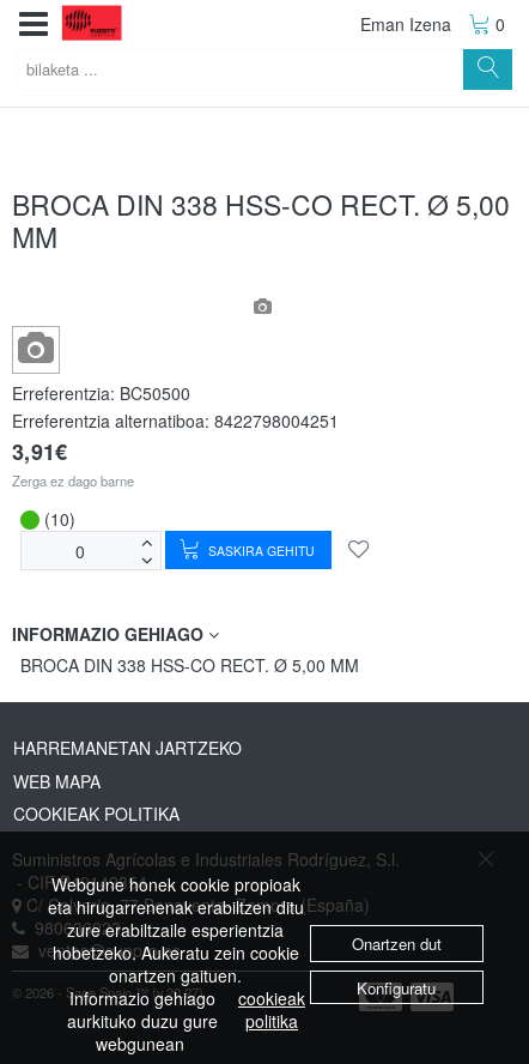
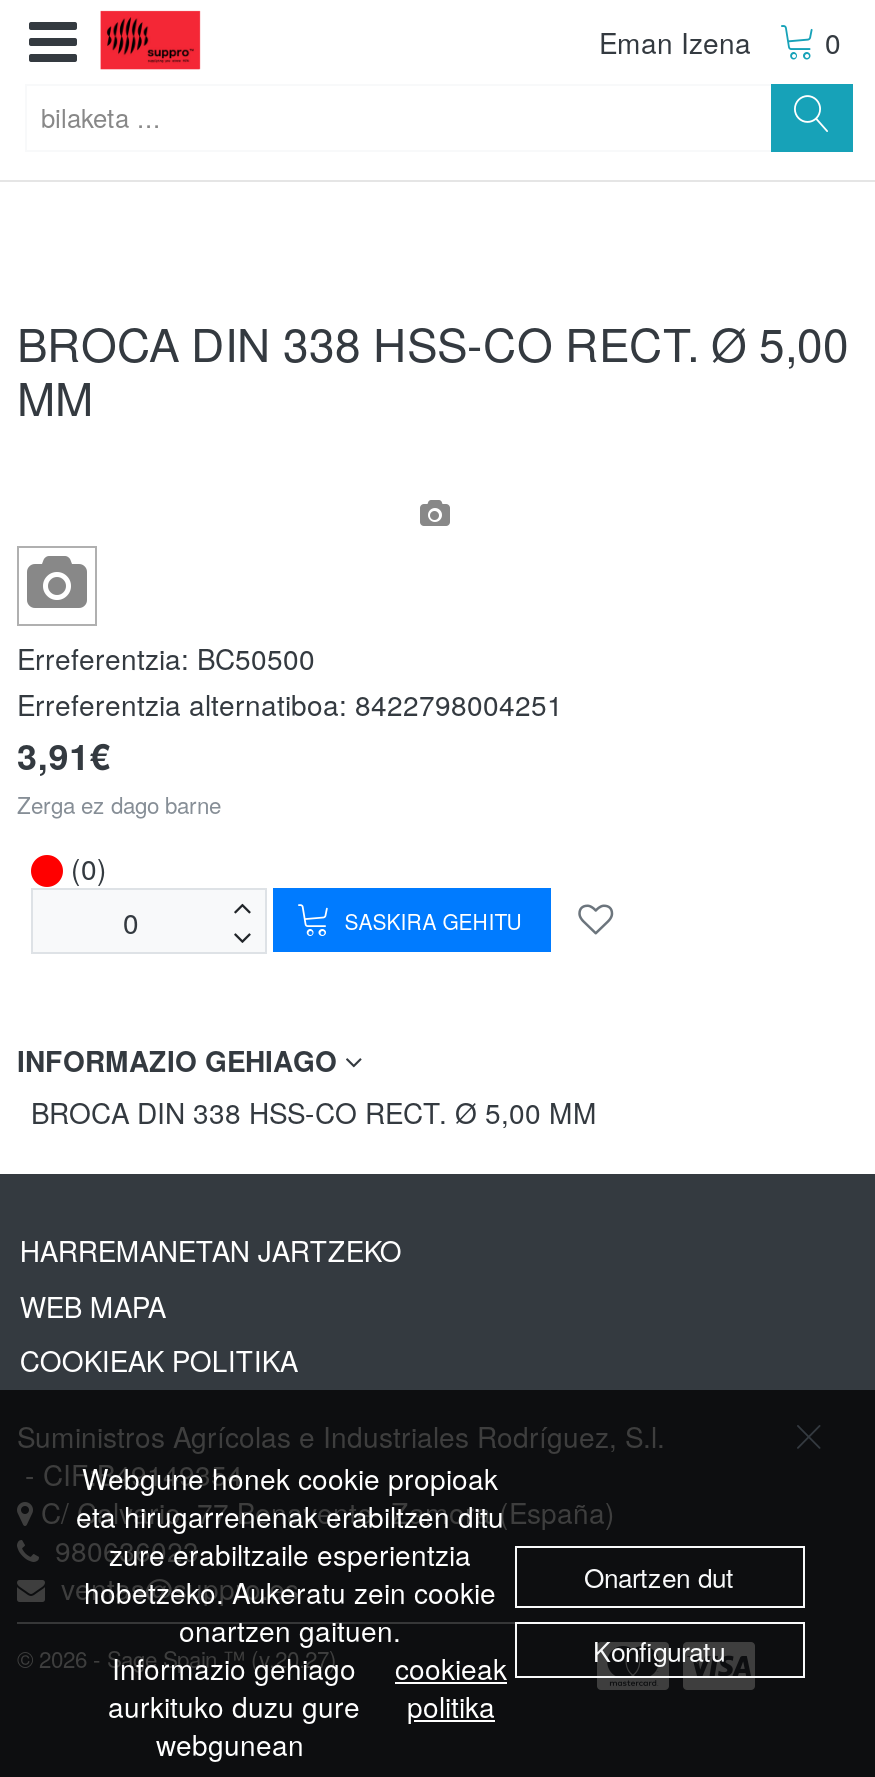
- (10)
+ (0)
